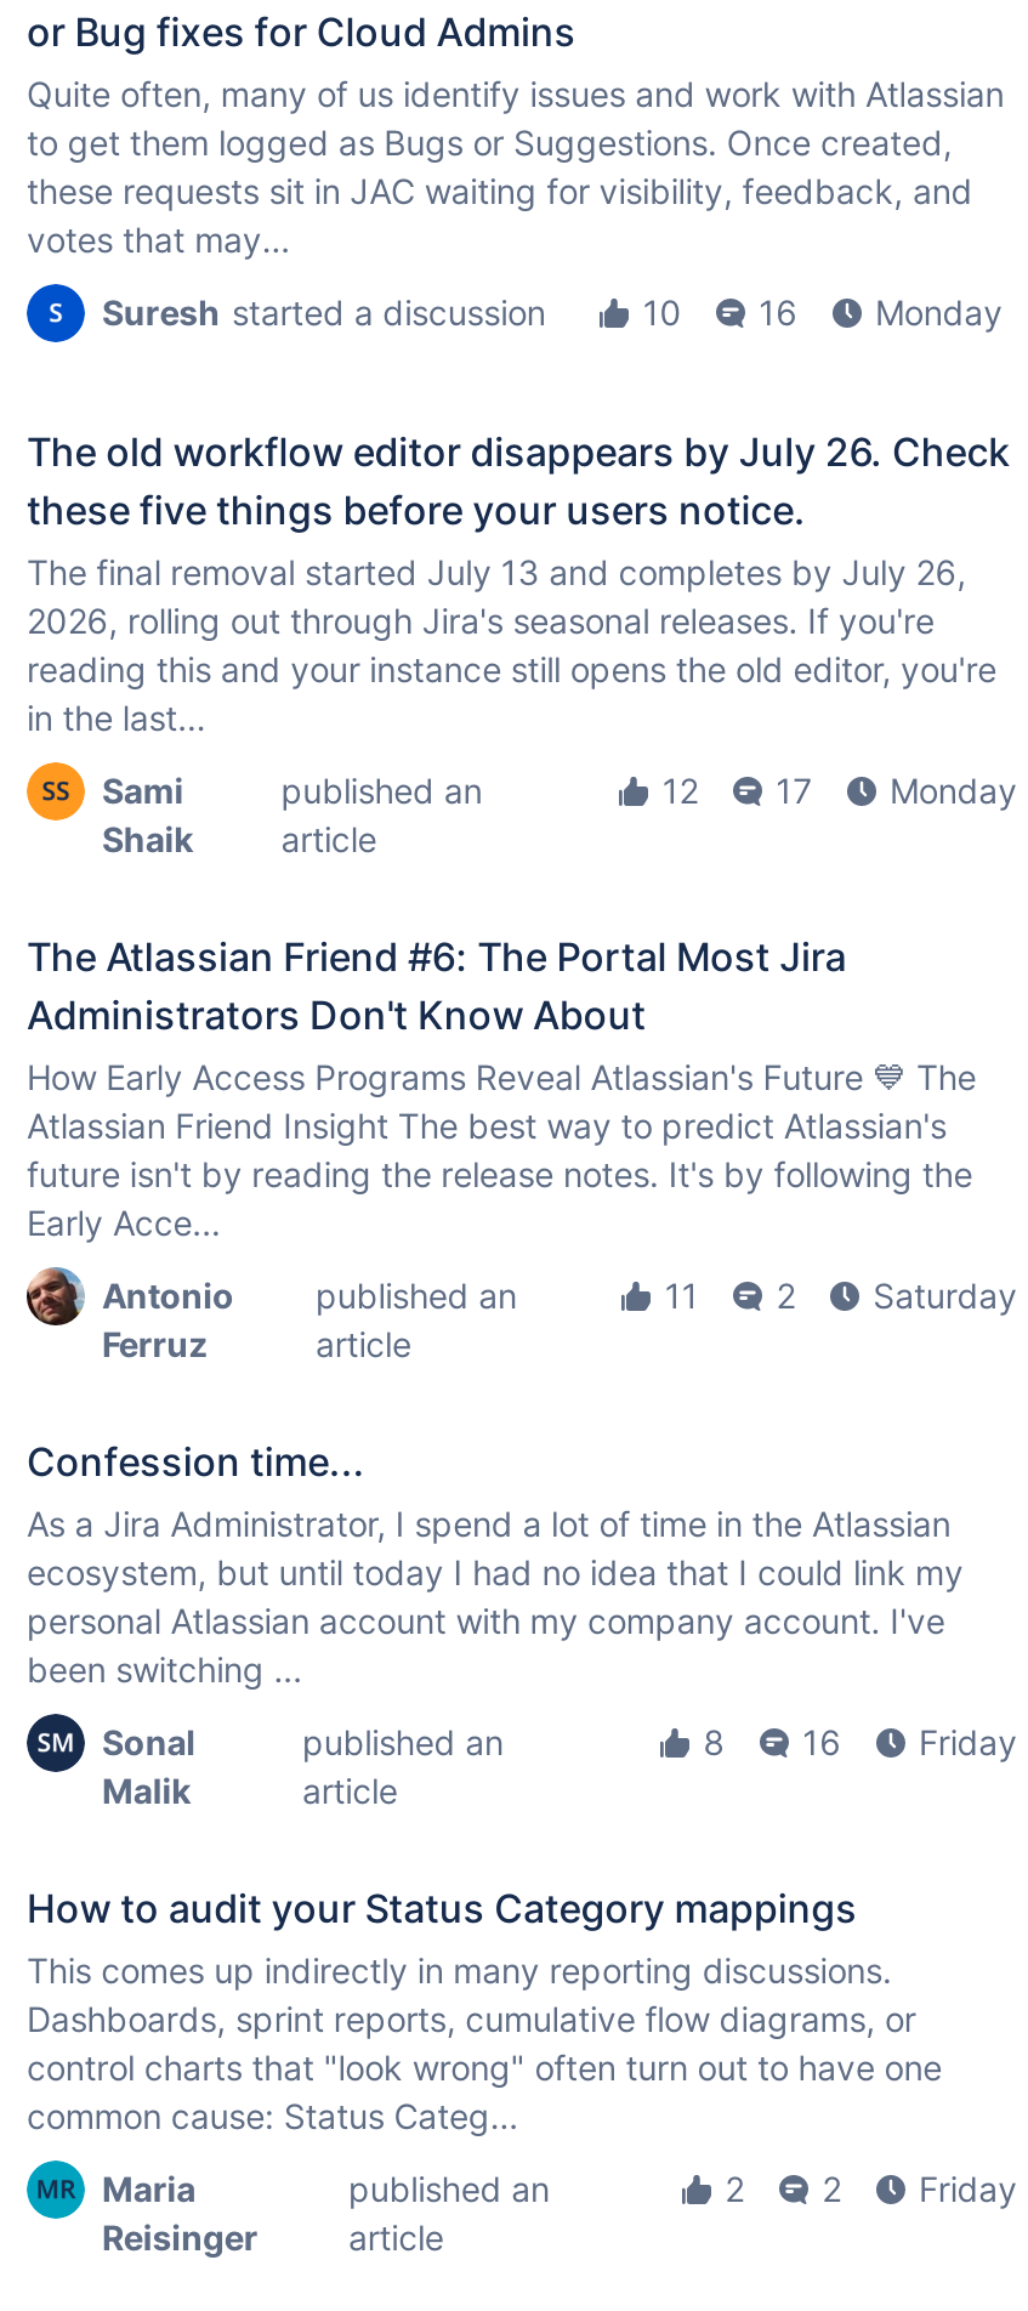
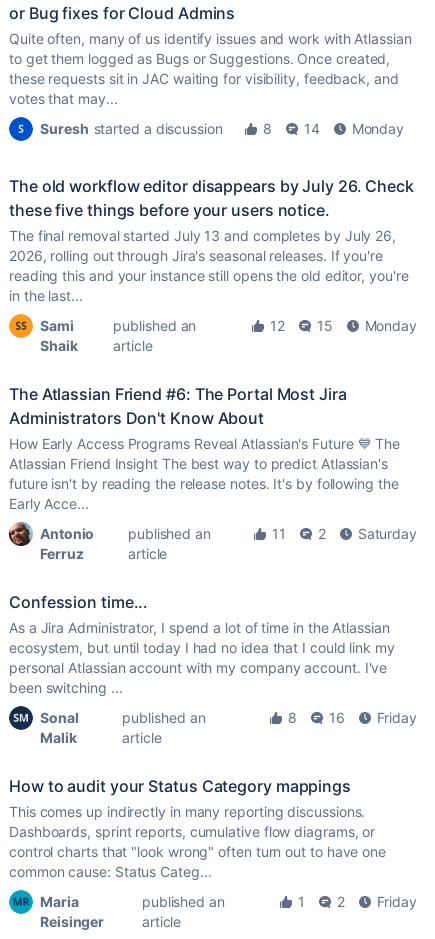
- 10
+ 8

- 16
+ 14

- 12 17 Monday
+ 12 15 Monday

- 2 2 Friday
+ 1 2 Friday
